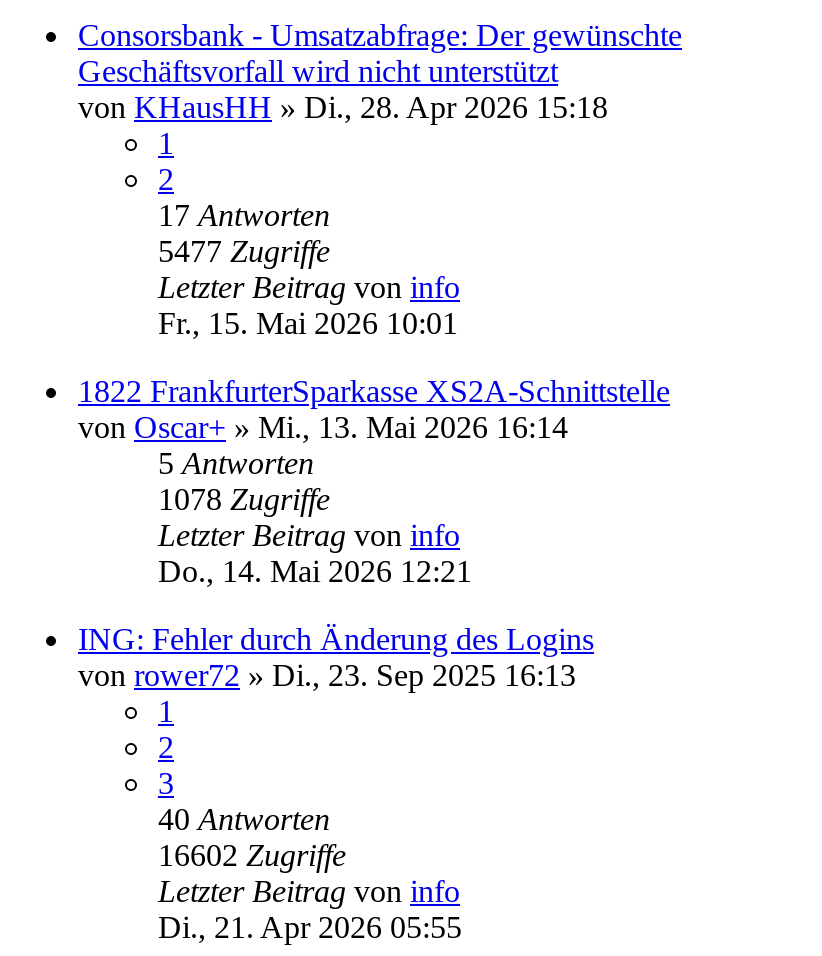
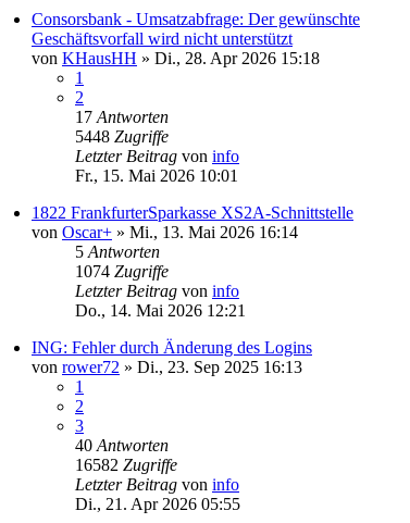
- 5477 Zugriffe
+ 5448 Zugriffe

- 1078 Zugriffe
+ 1074 Zugriffe

- 16602 Zugriffe
+ 16582 Zugriffe
